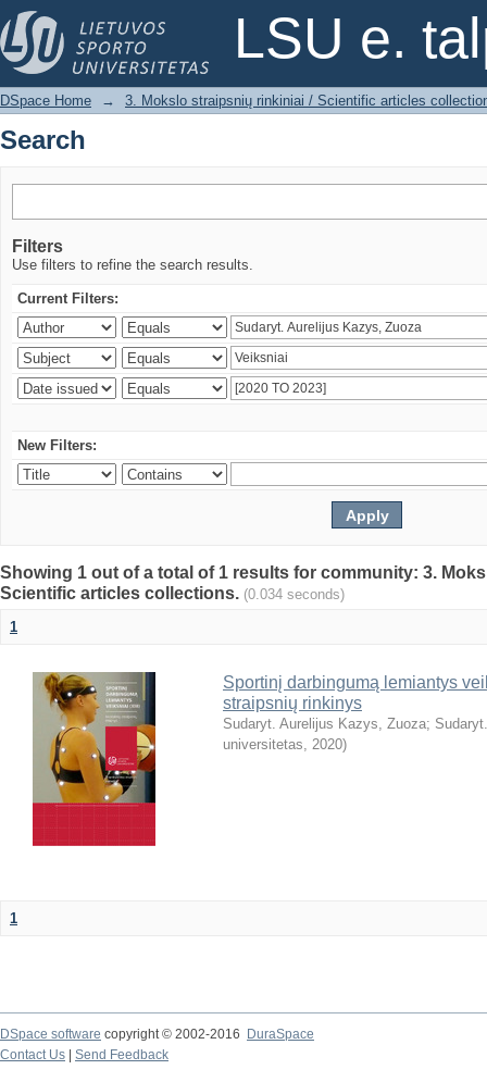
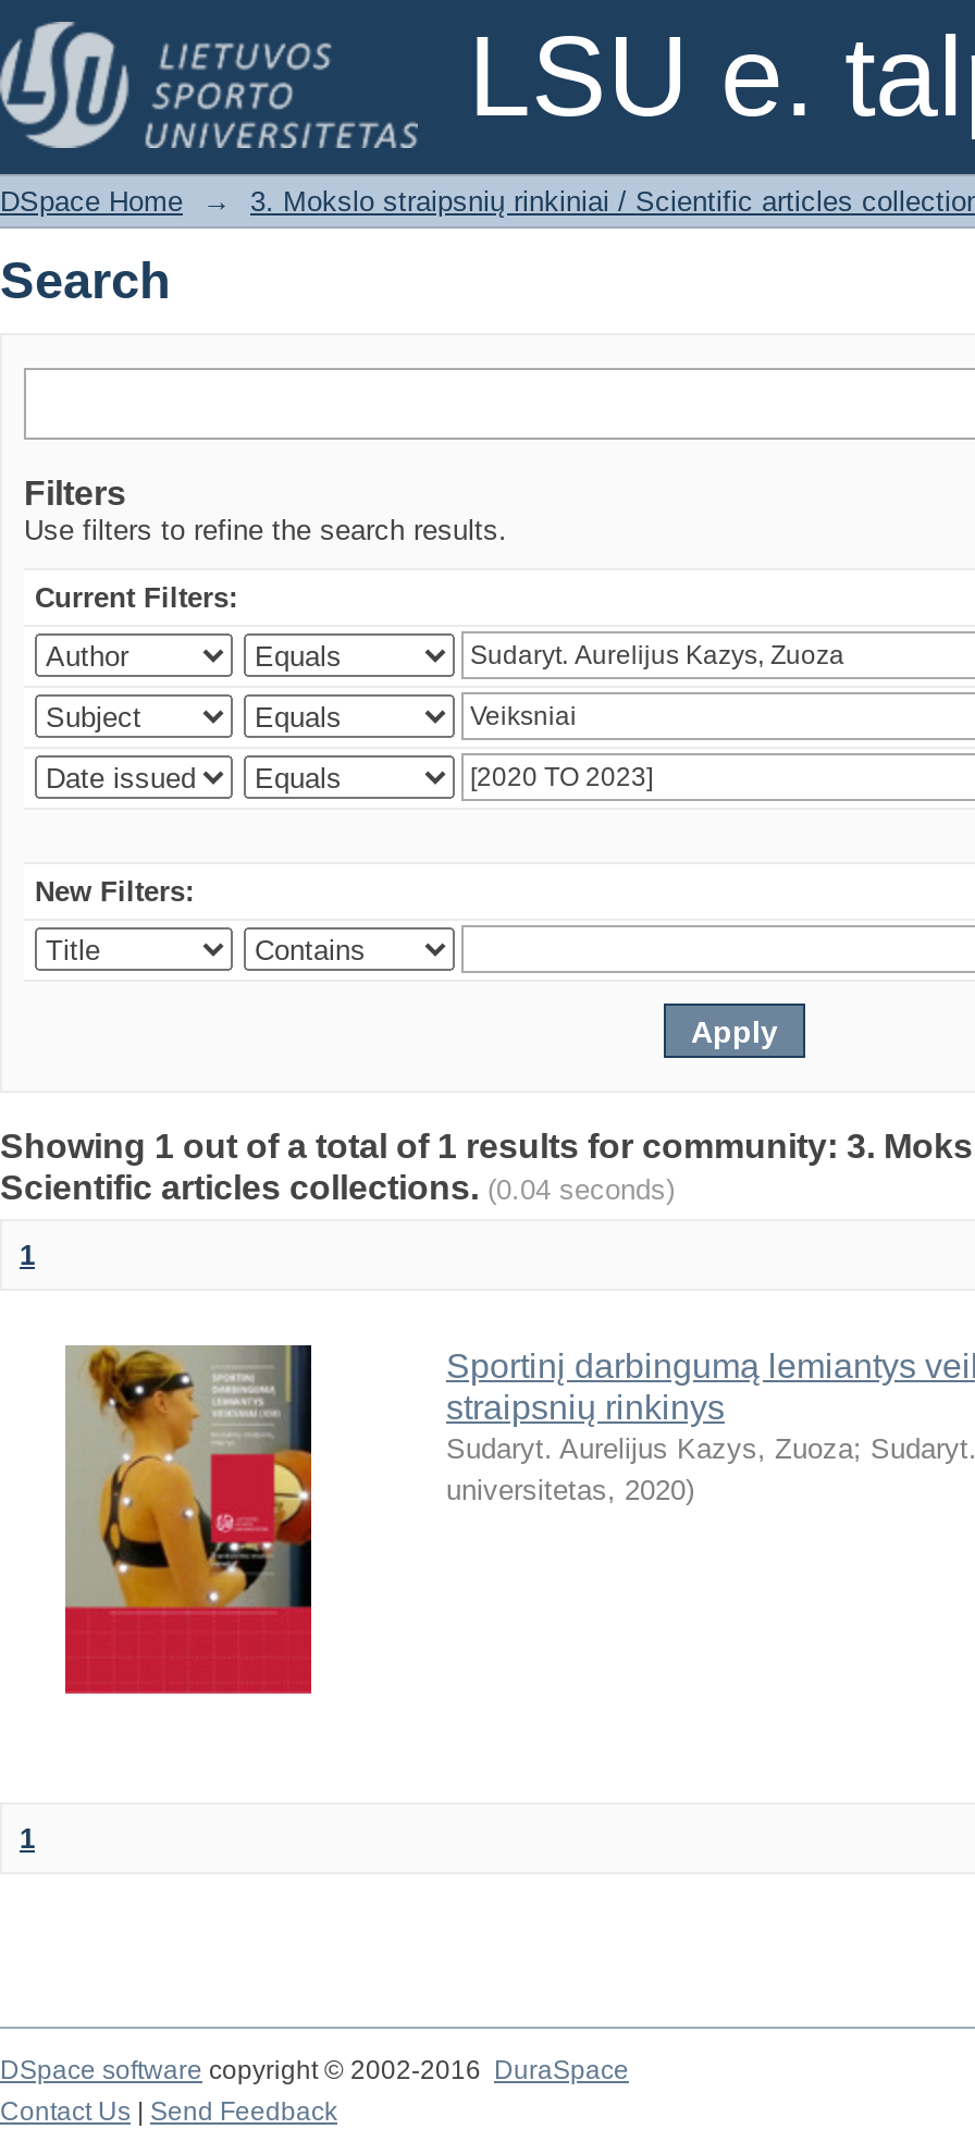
- Scientific articles collections. (0.034 seconds)
+ Scientific articles collections. (0.04 seconds)
